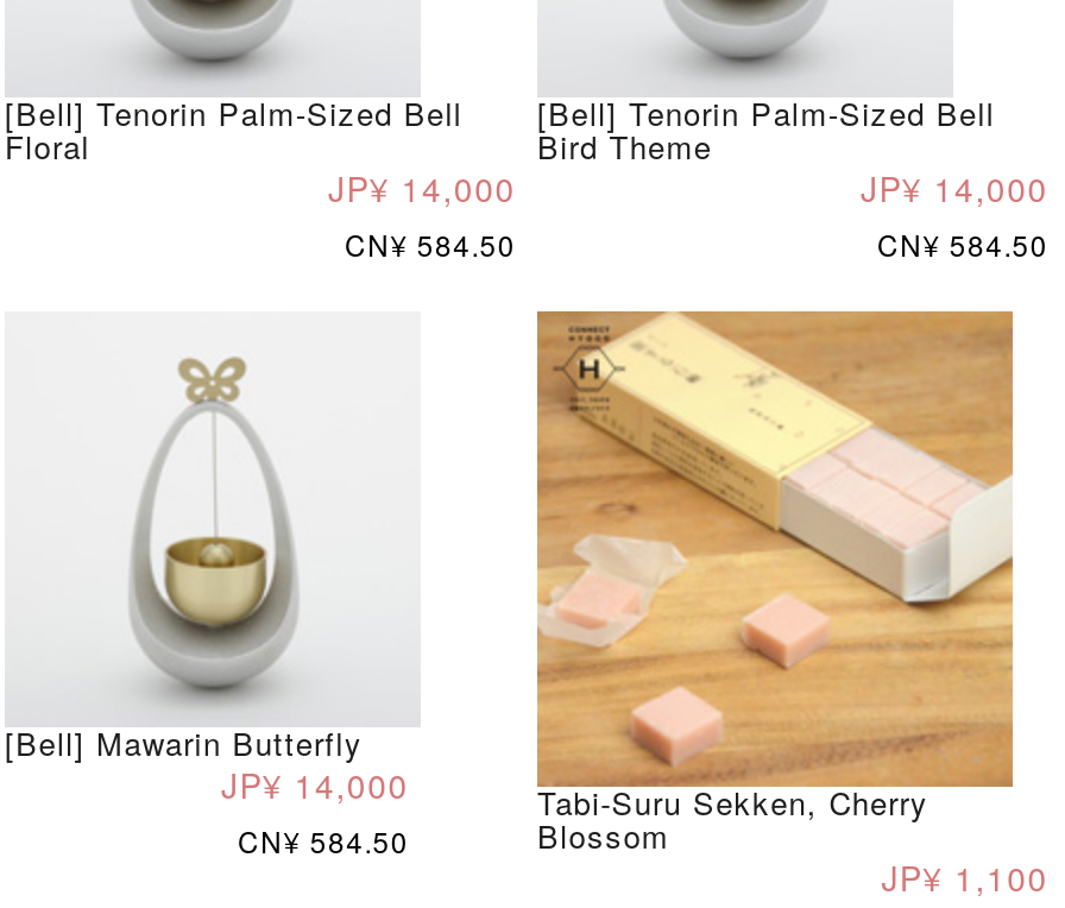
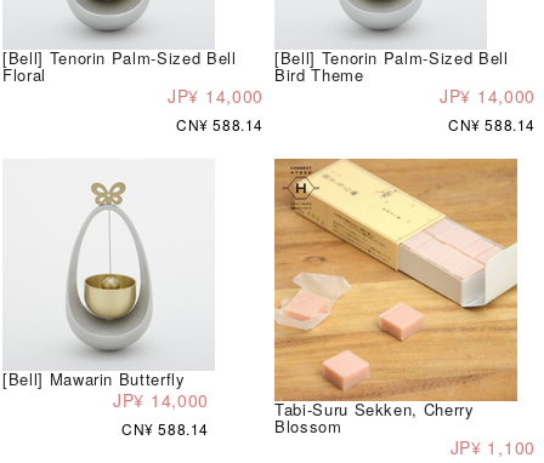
- CN¥ 584.50
+ CN¥ 588.14

- CN¥ 584.50
+ CN¥ 588.14

- CN¥ 584.50
+ CN¥ 588.14
